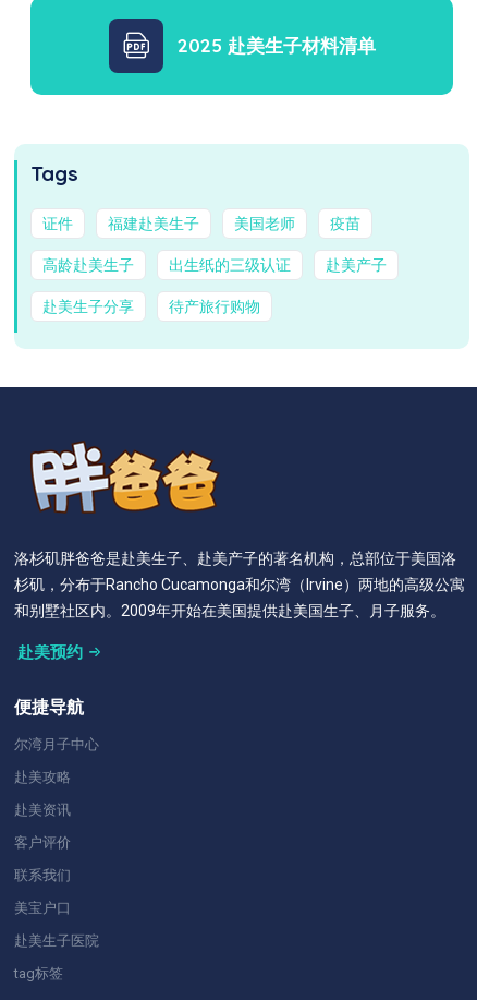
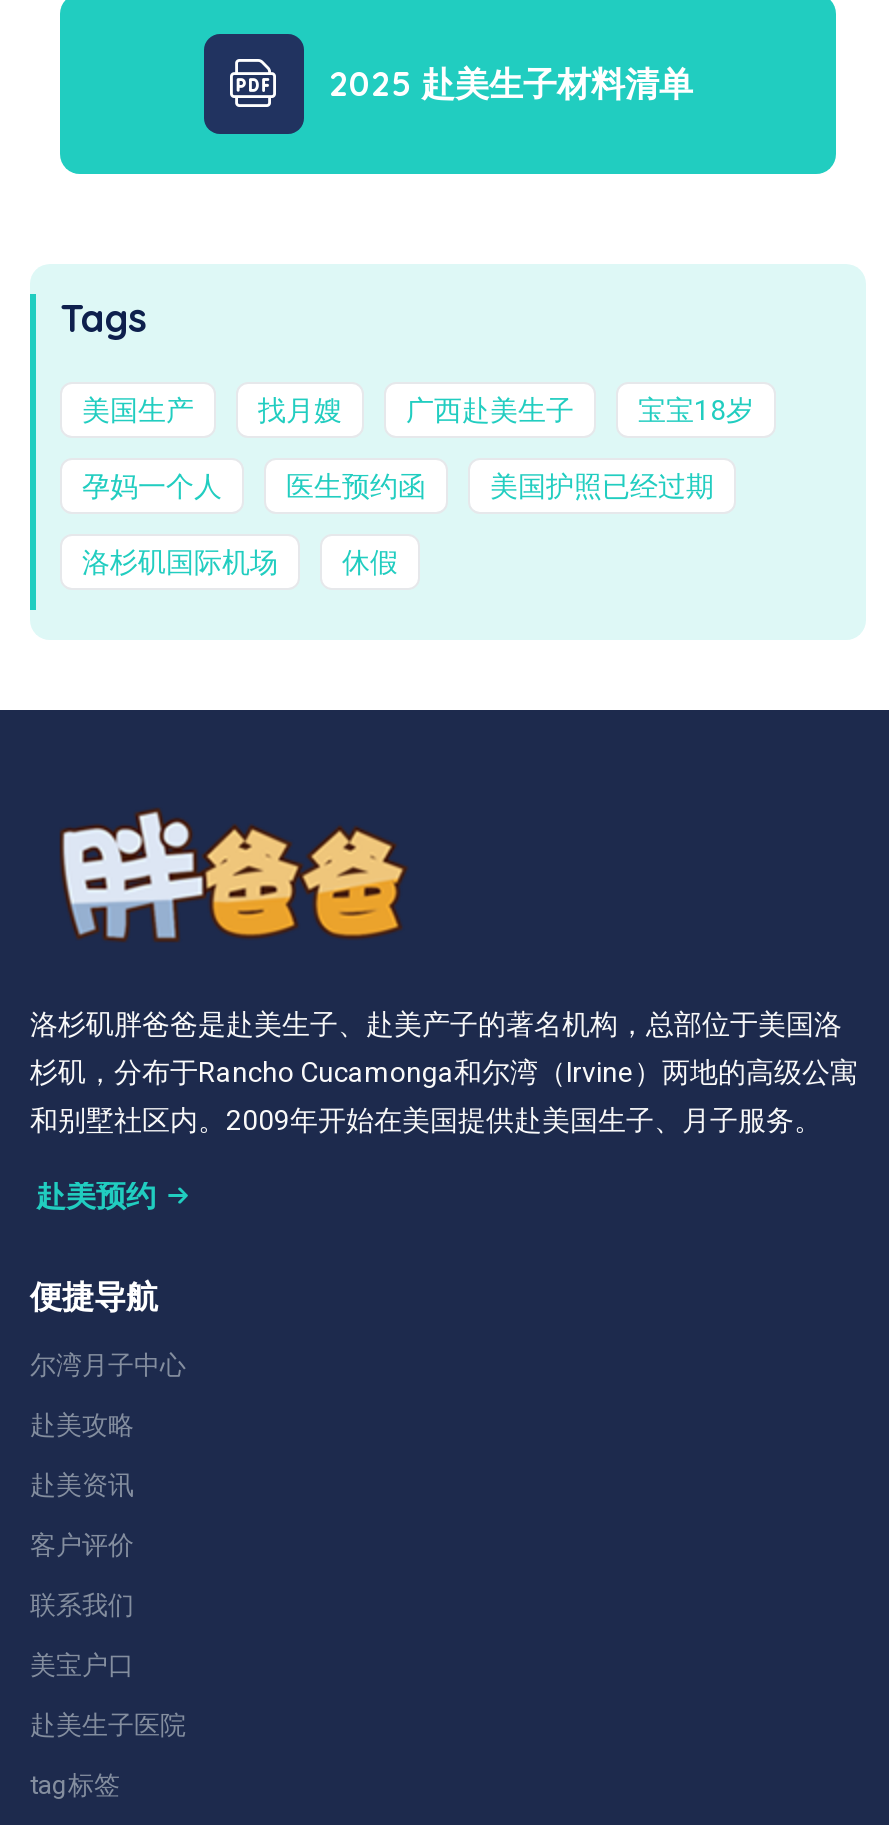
- 证件
- 福建赴美生子
- 美国老师
- 疫苗
+ 美国生产
+ 找月嫂
+ 广西赴美生子
+ 宝宝18岁

- 高龄赴美生子
- 出生纸的三级认证
- 赴美产子
+ 孕妈一个人
+ 医生预约函
+ 美国护照已经过期

- 赴美生子分享
- 待产旅行购物
+ 洛杉矶国际机场
+ 休假
